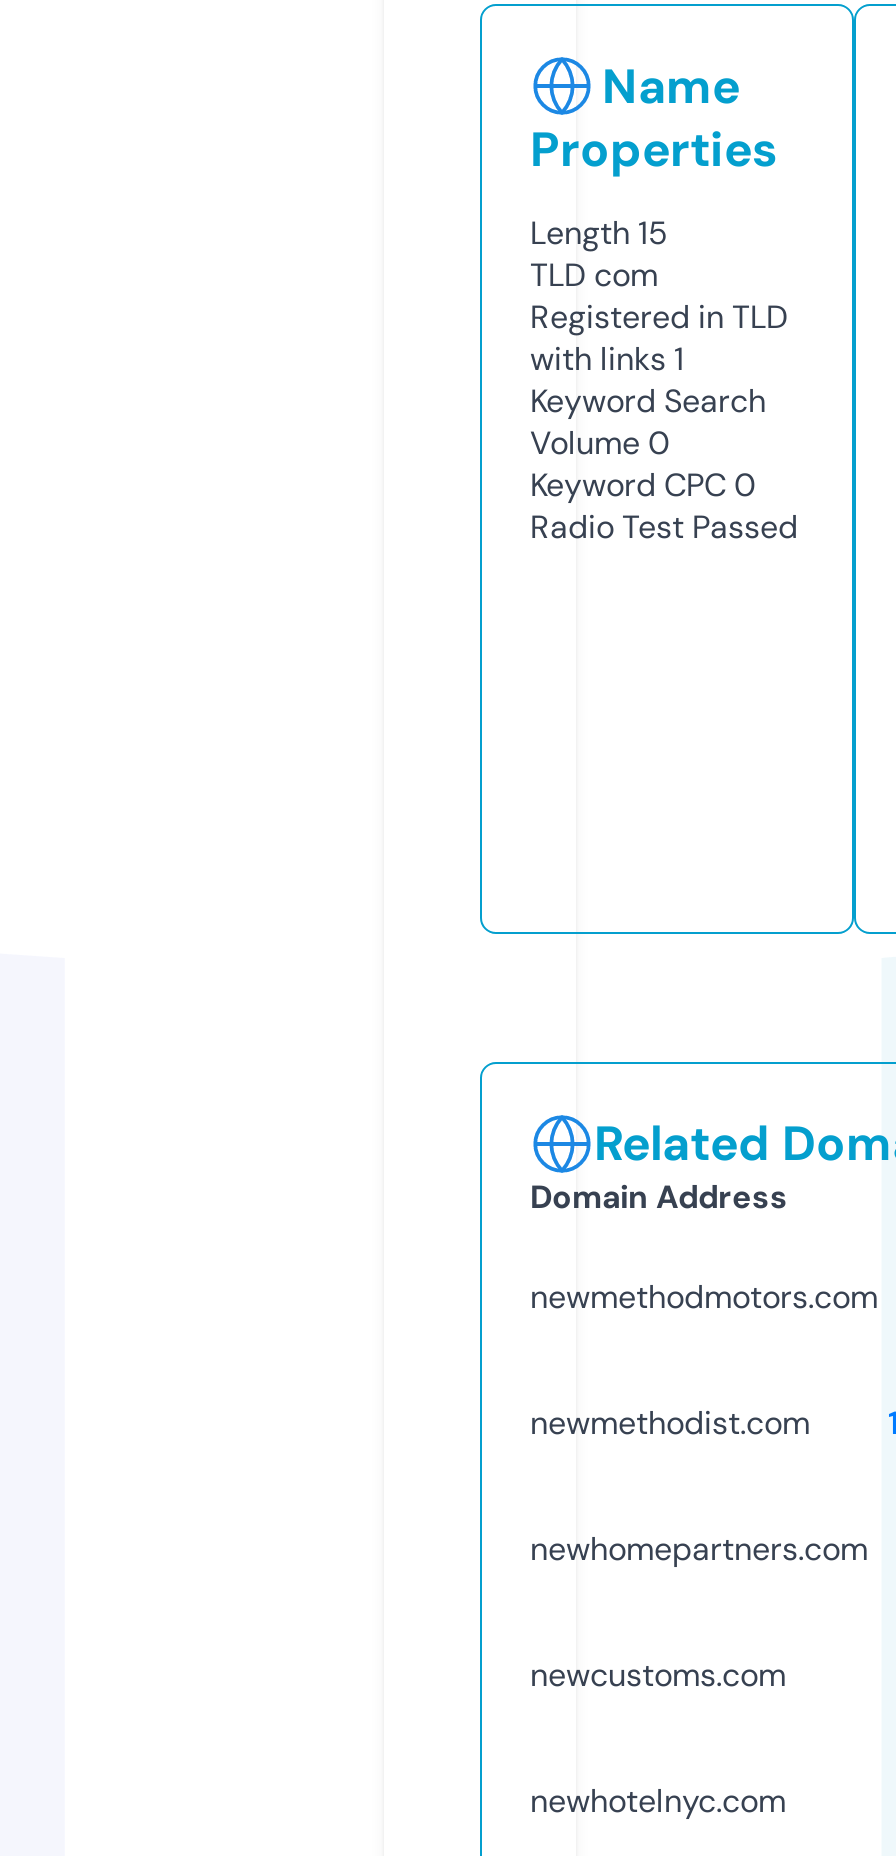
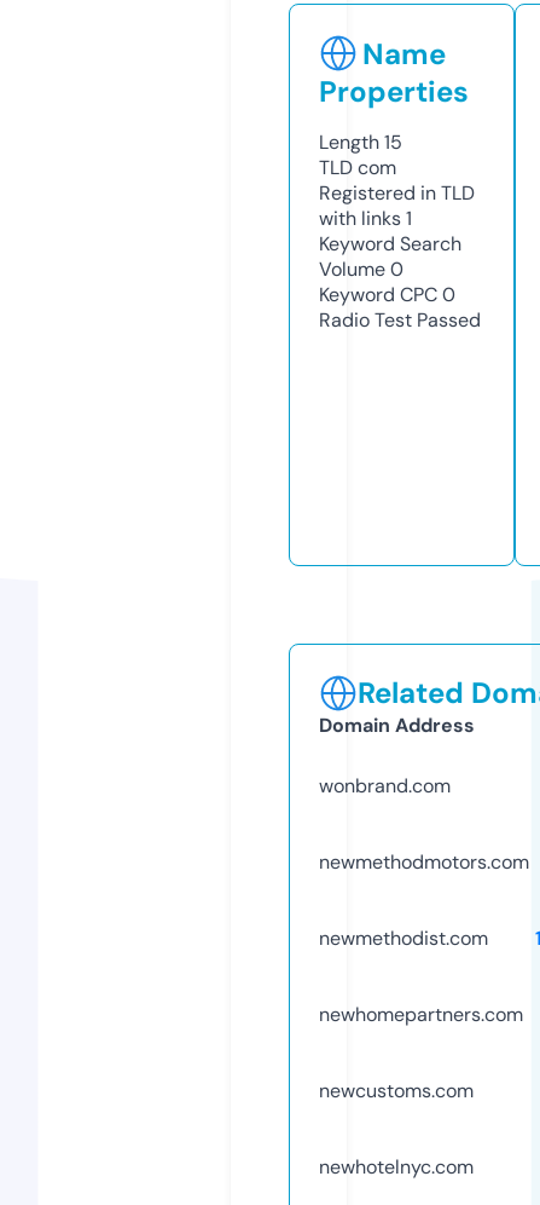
+ wonbrand.com
